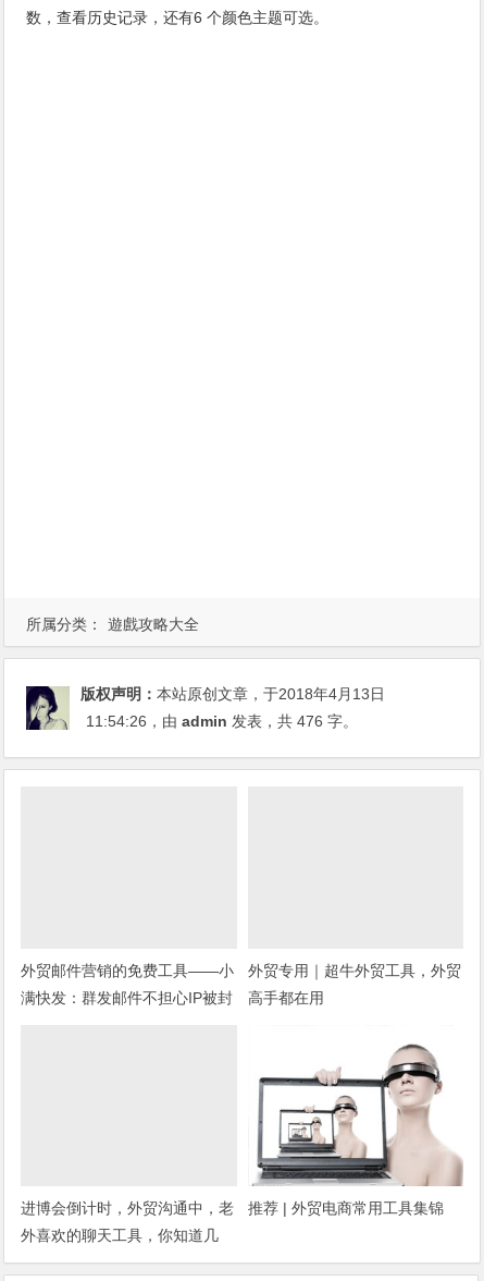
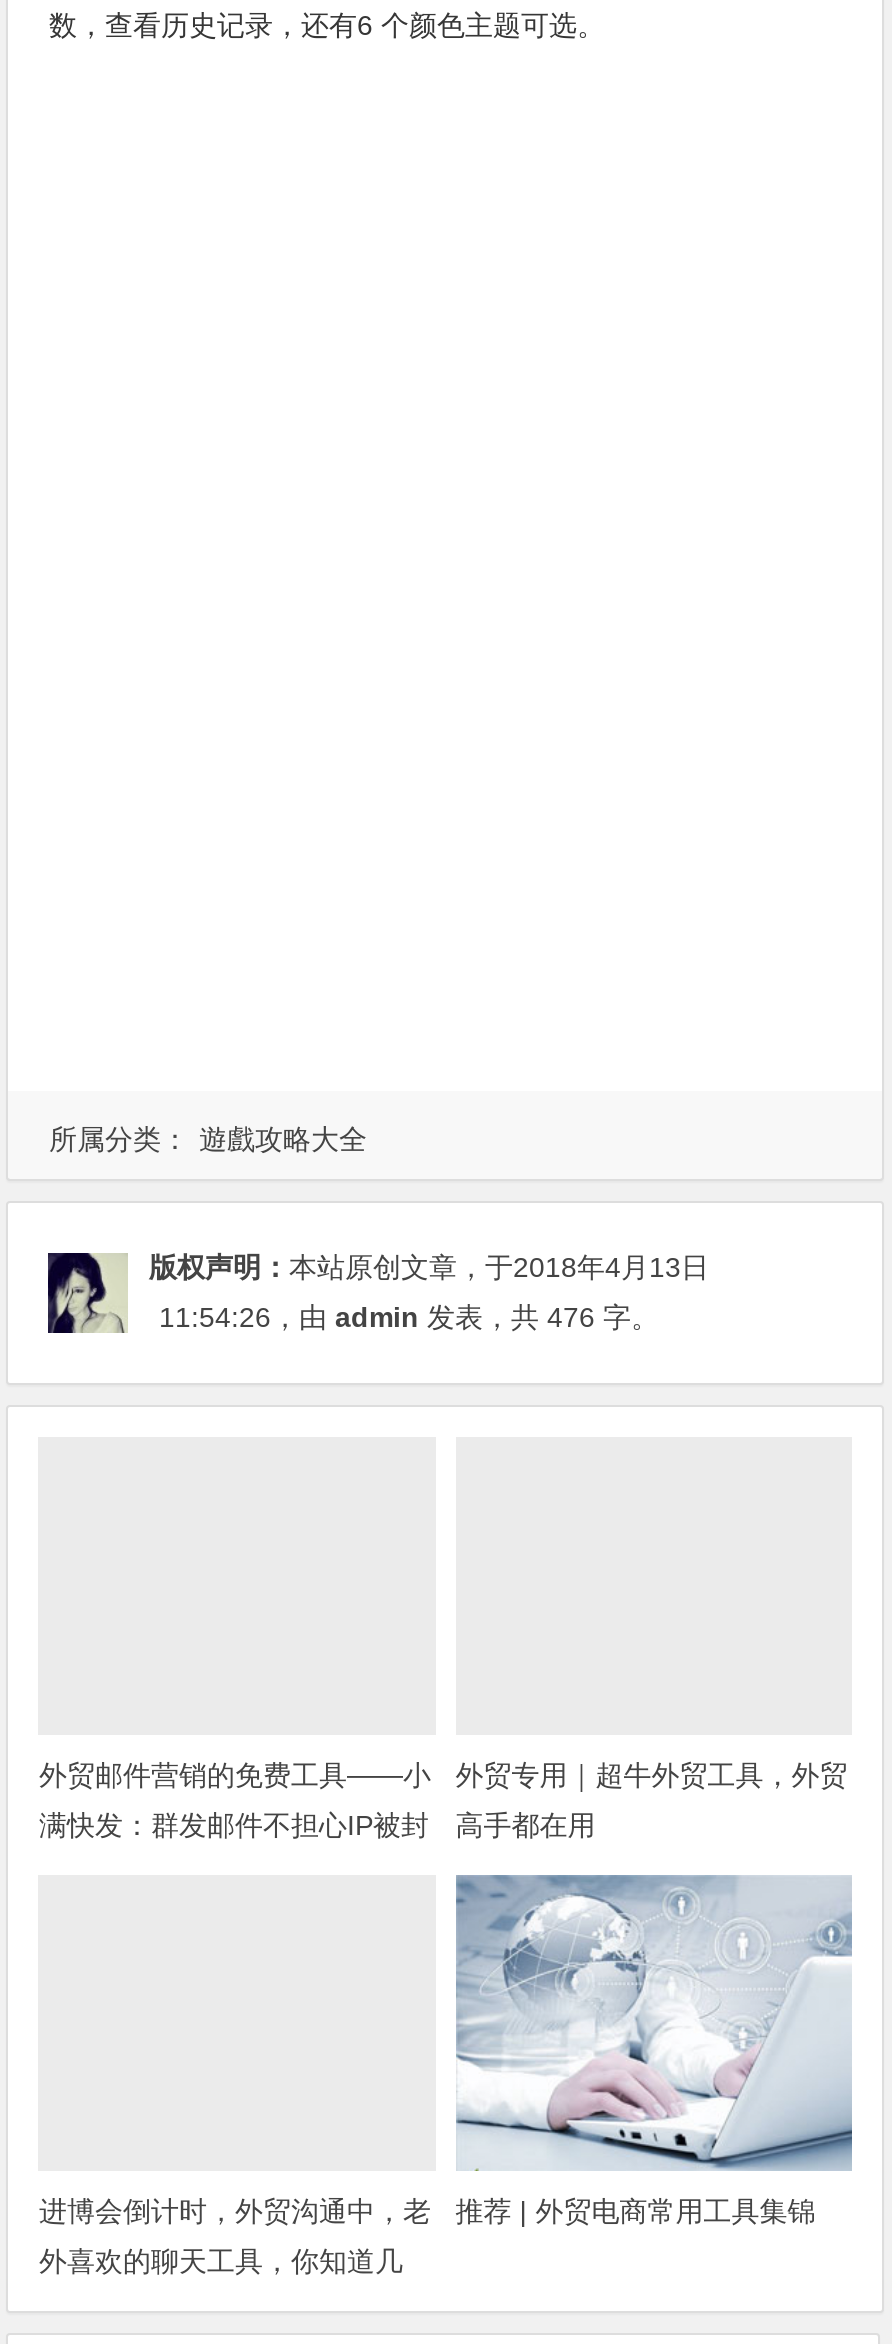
- [image]
+ [image]
